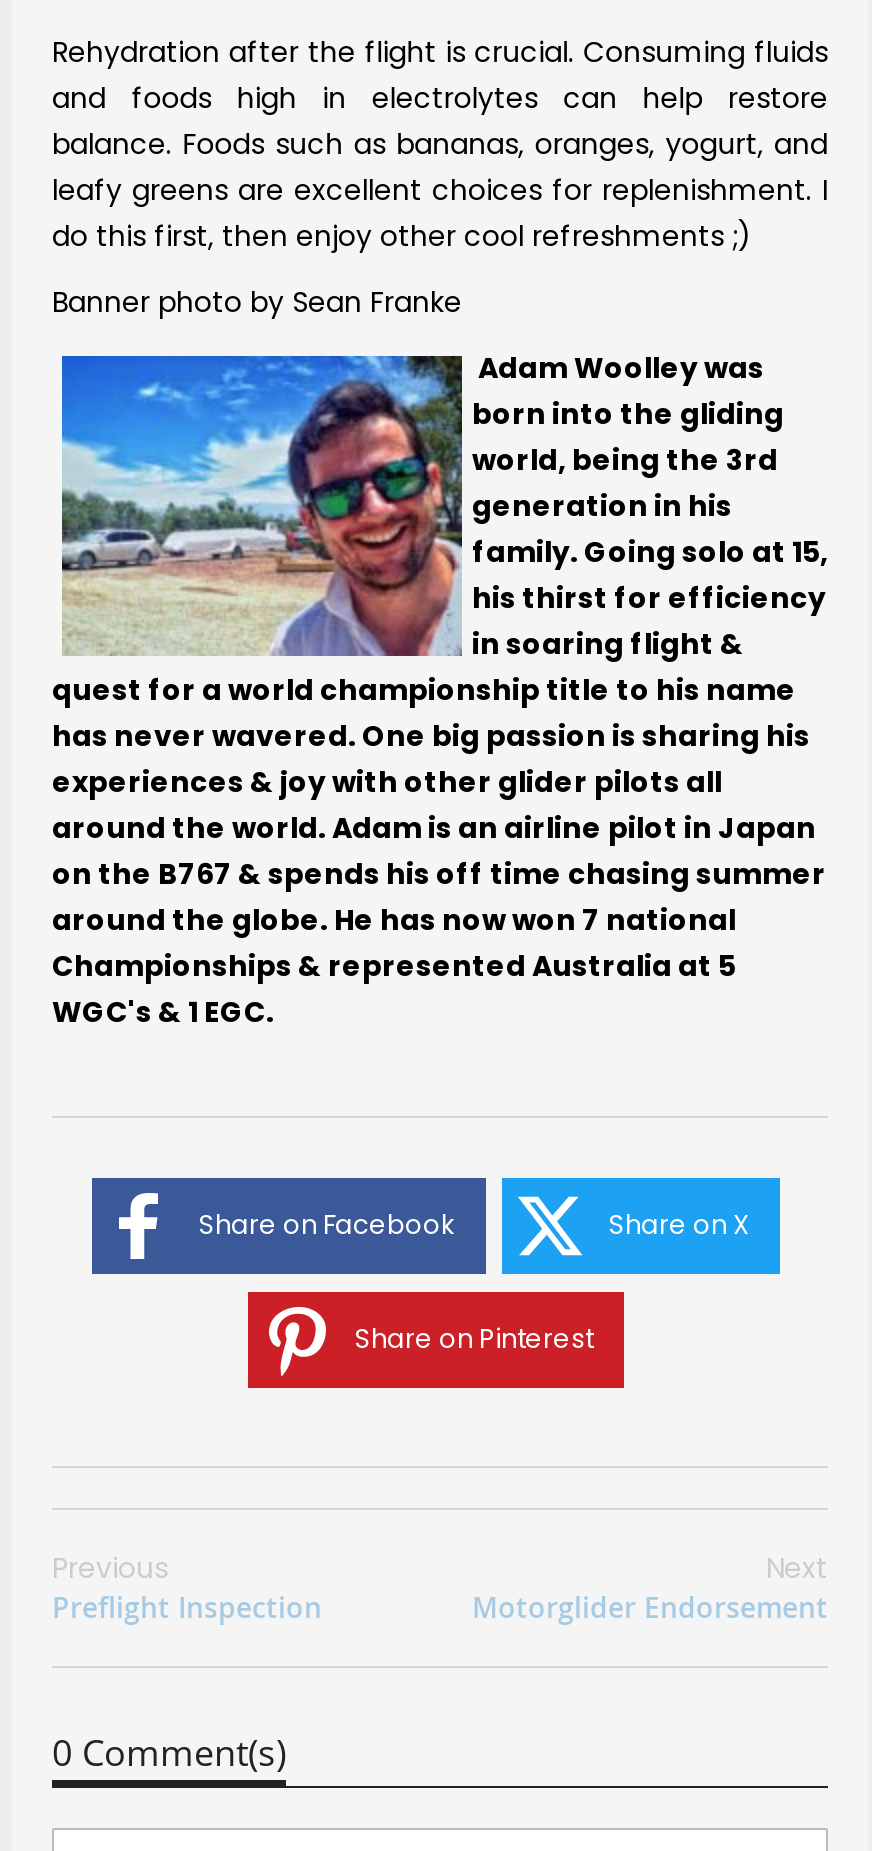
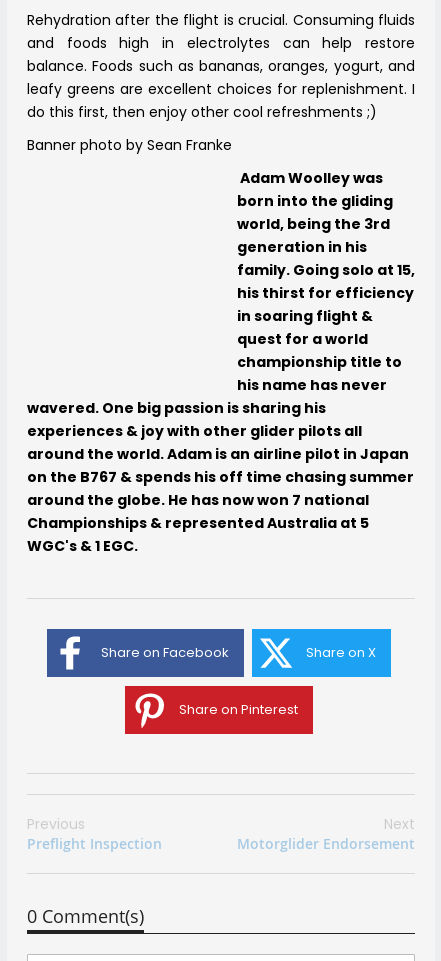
- [image]
